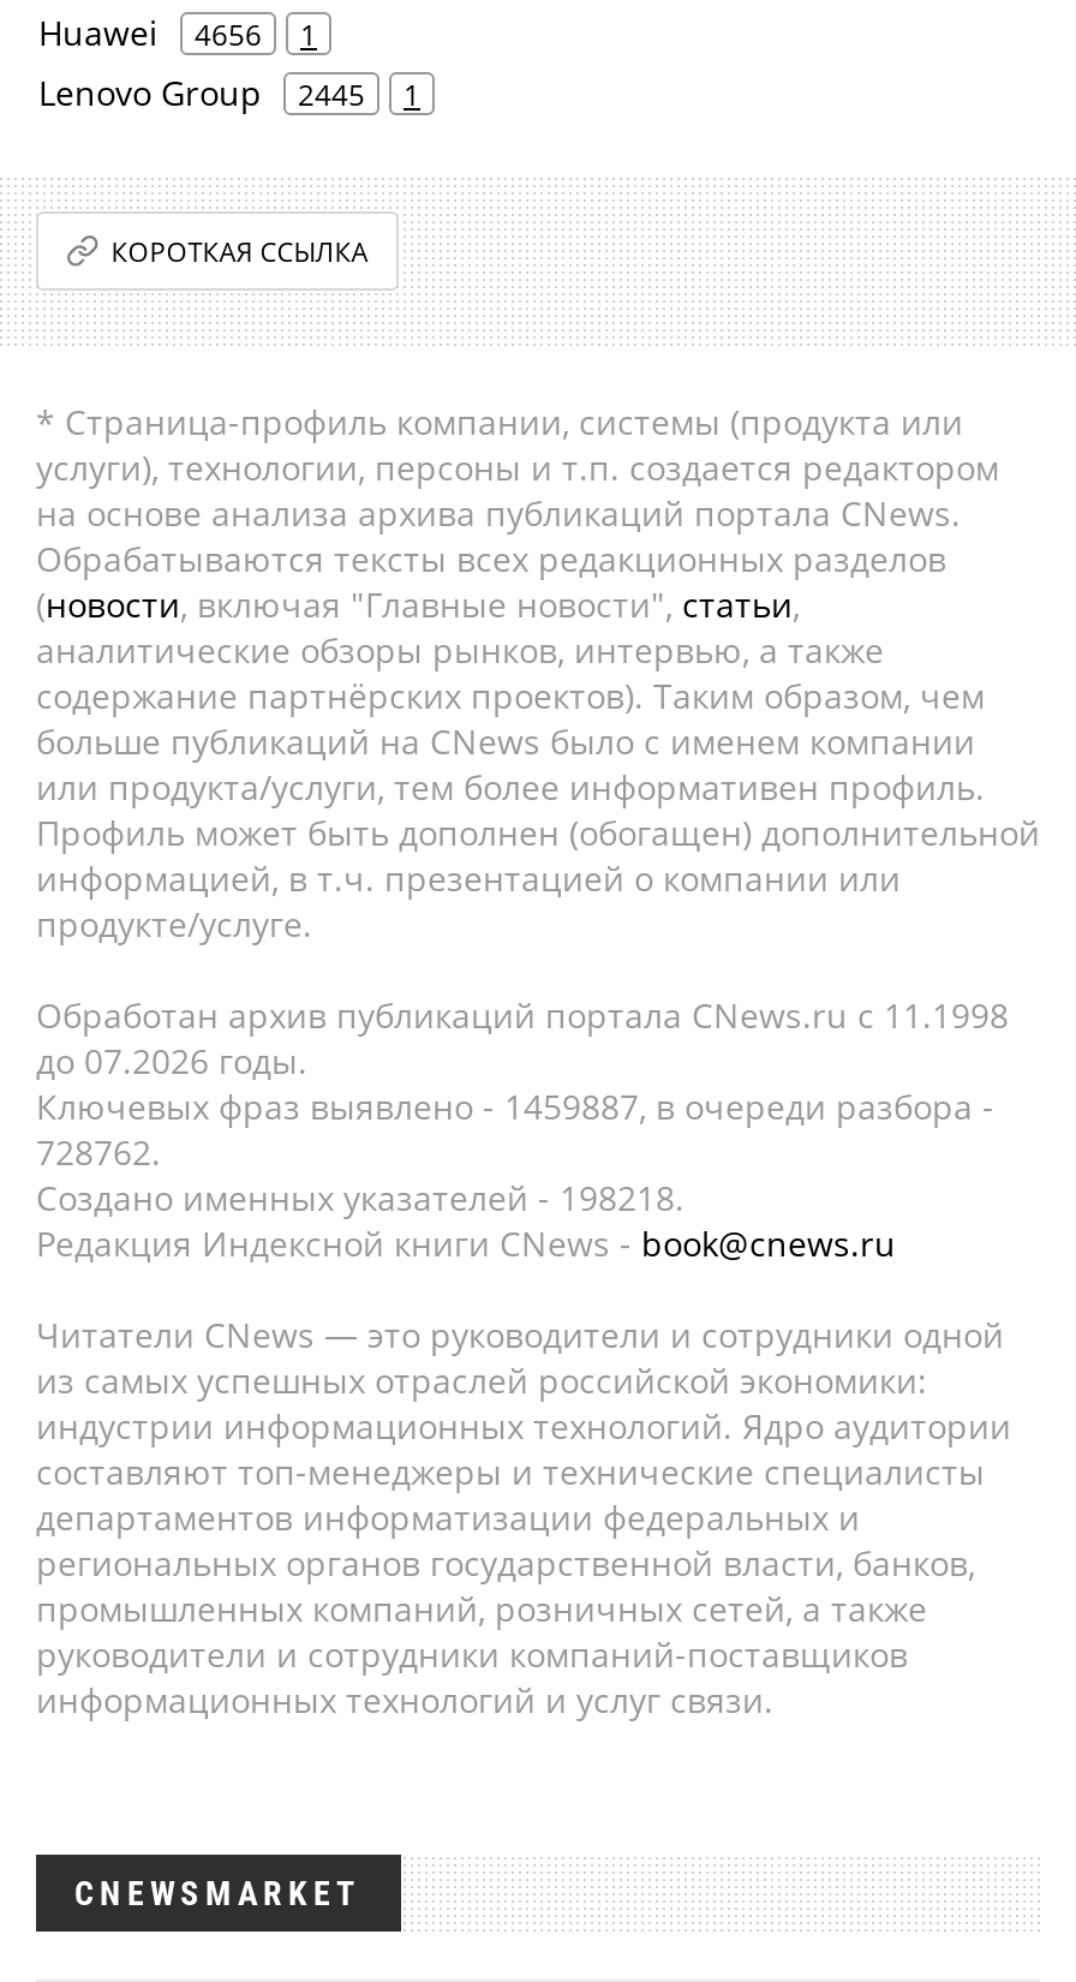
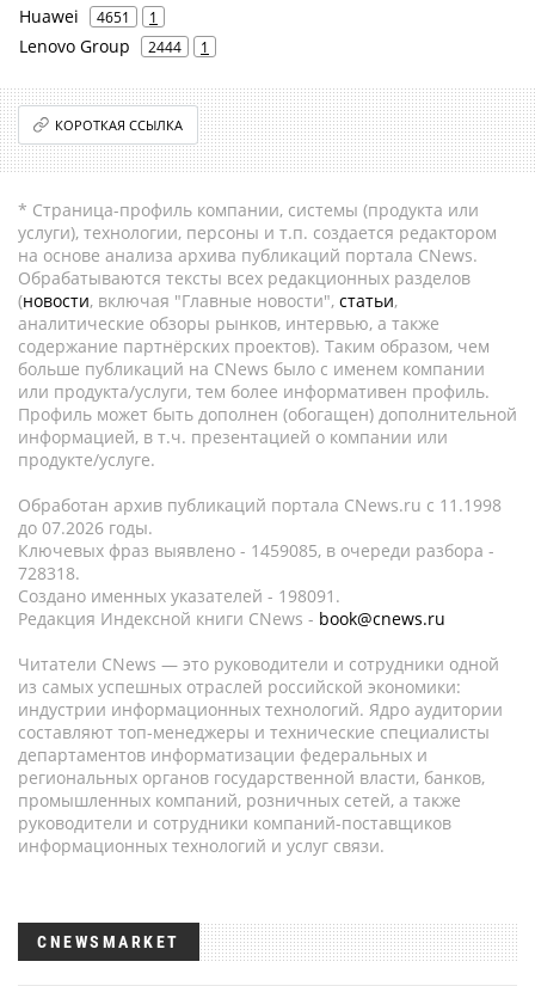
- Huawei 4656 1
+ Huawei 4651 1

- Lenovo Group 2445 1
+ Lenovo Group 2444 1

- Ключевых фраз выявлено - 1459887, в очереди разбора -
+ Ключевых фраз выявлено - 1459085, в очереди разбора -

- 728762.
+ 728318.

- Создано именных указателей - 198218.
+ Создано именных указателей - 198091.
